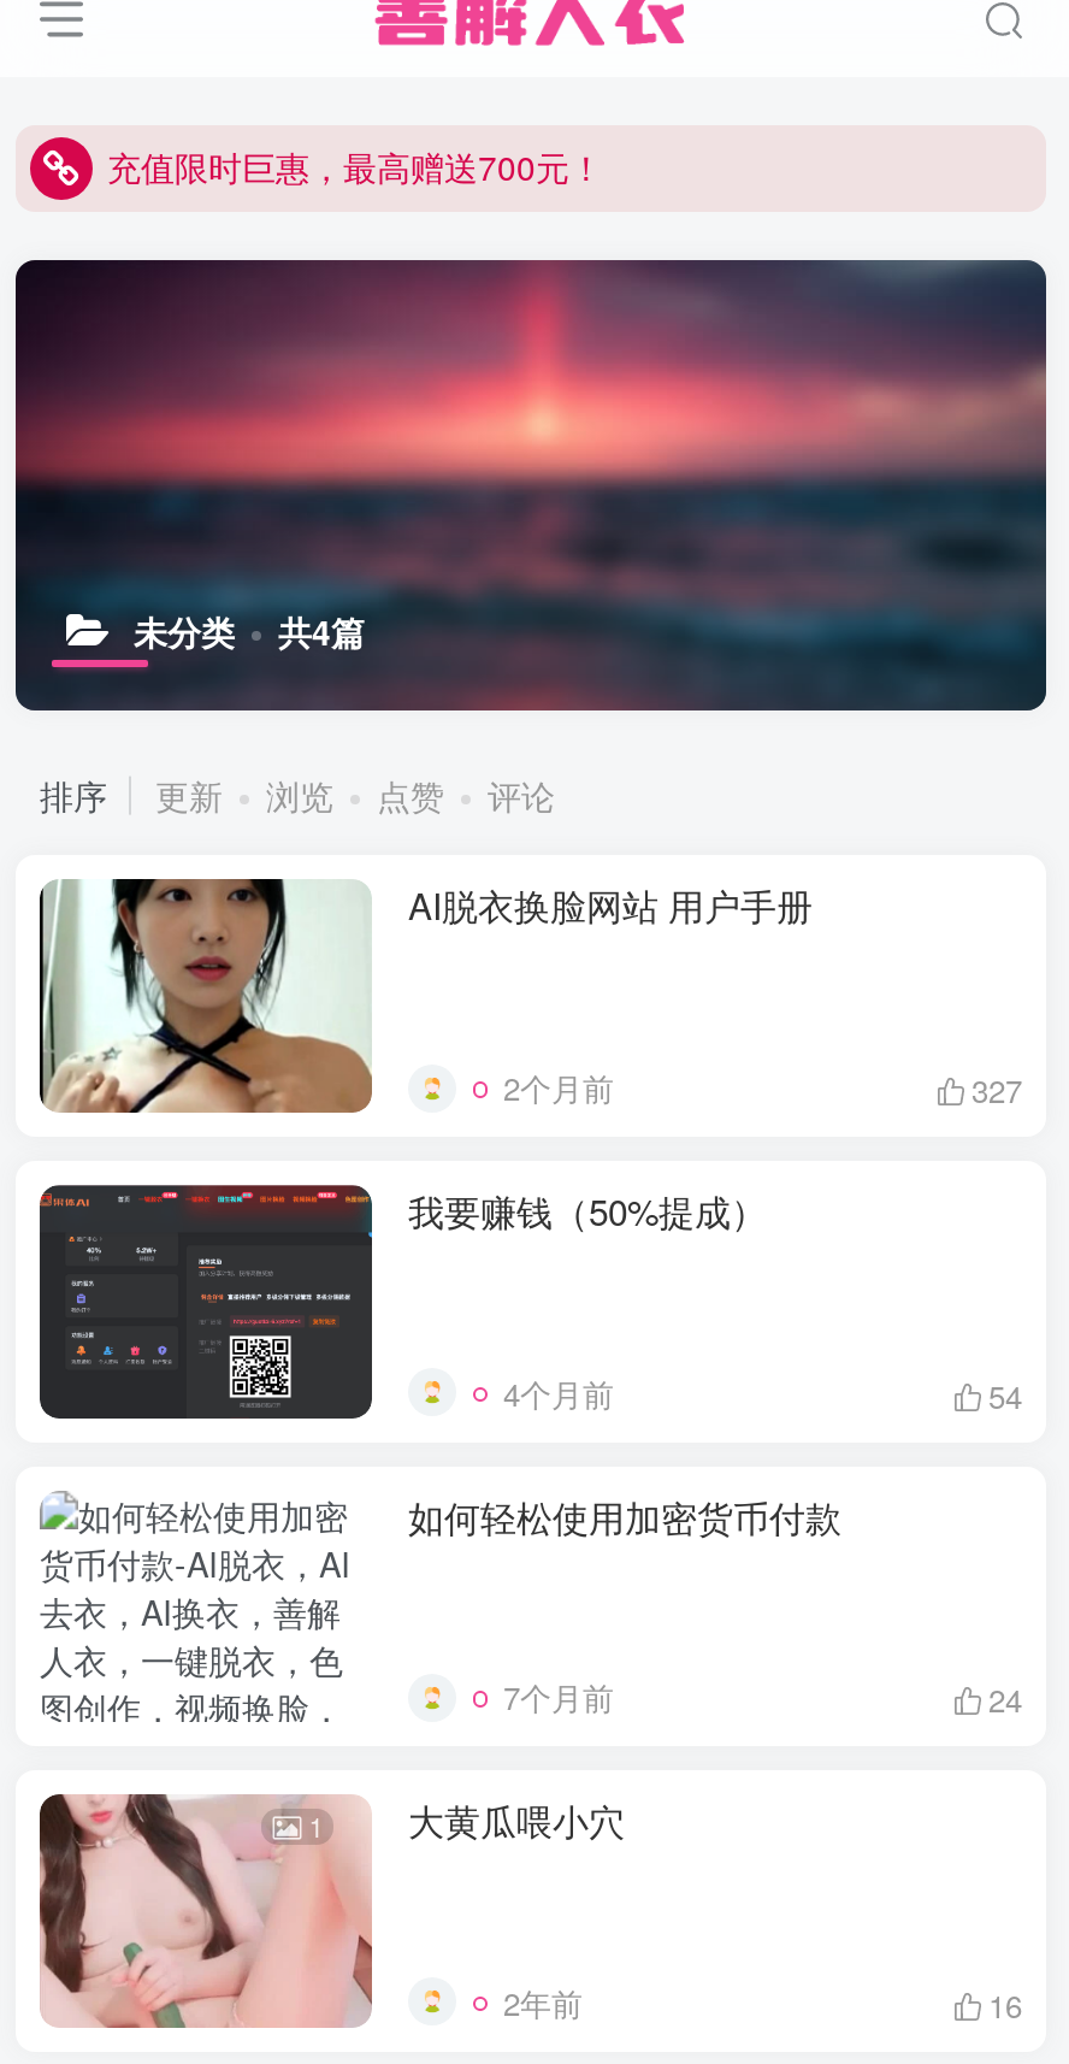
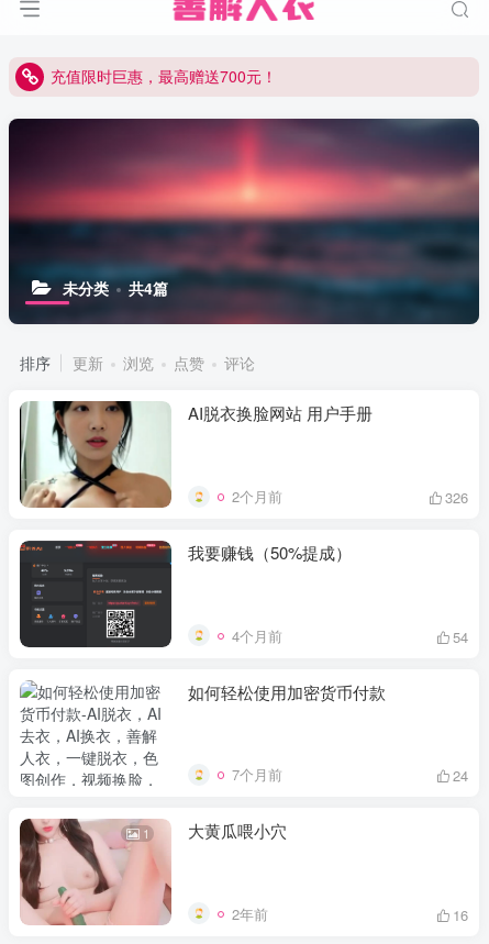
- 327
+ 326
